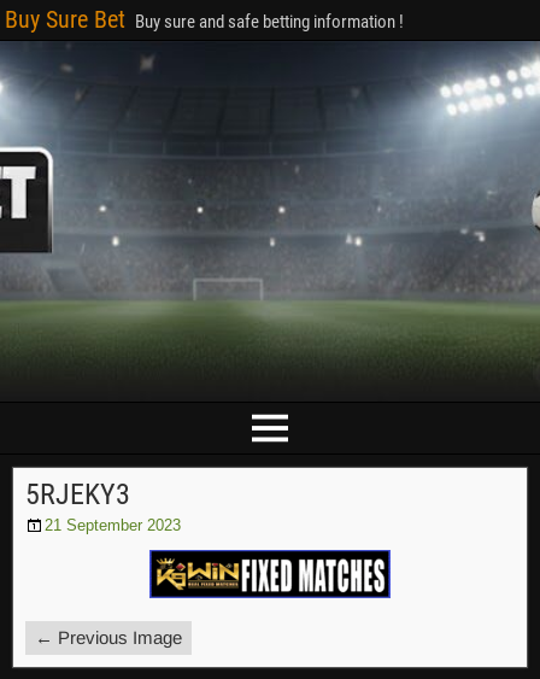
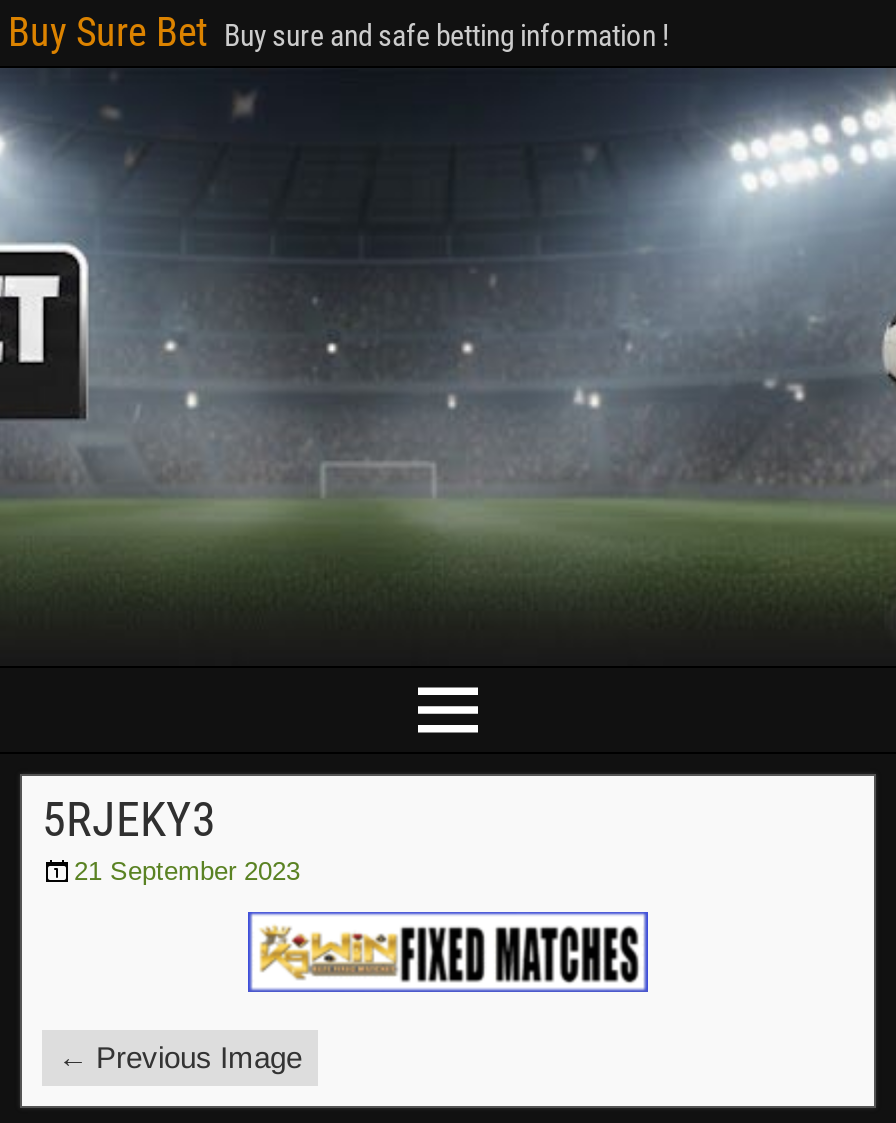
- [image]
+ [image]
